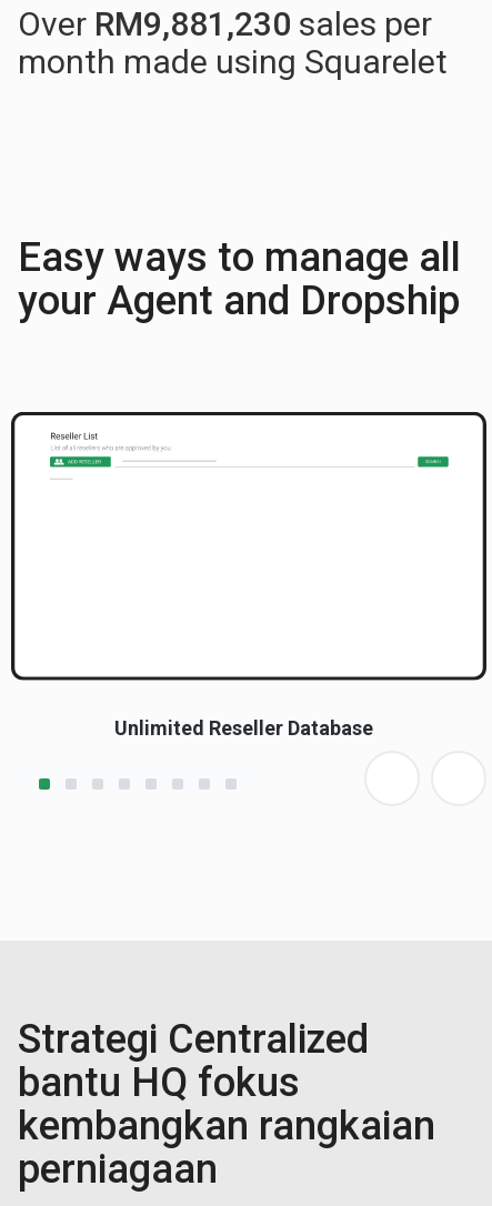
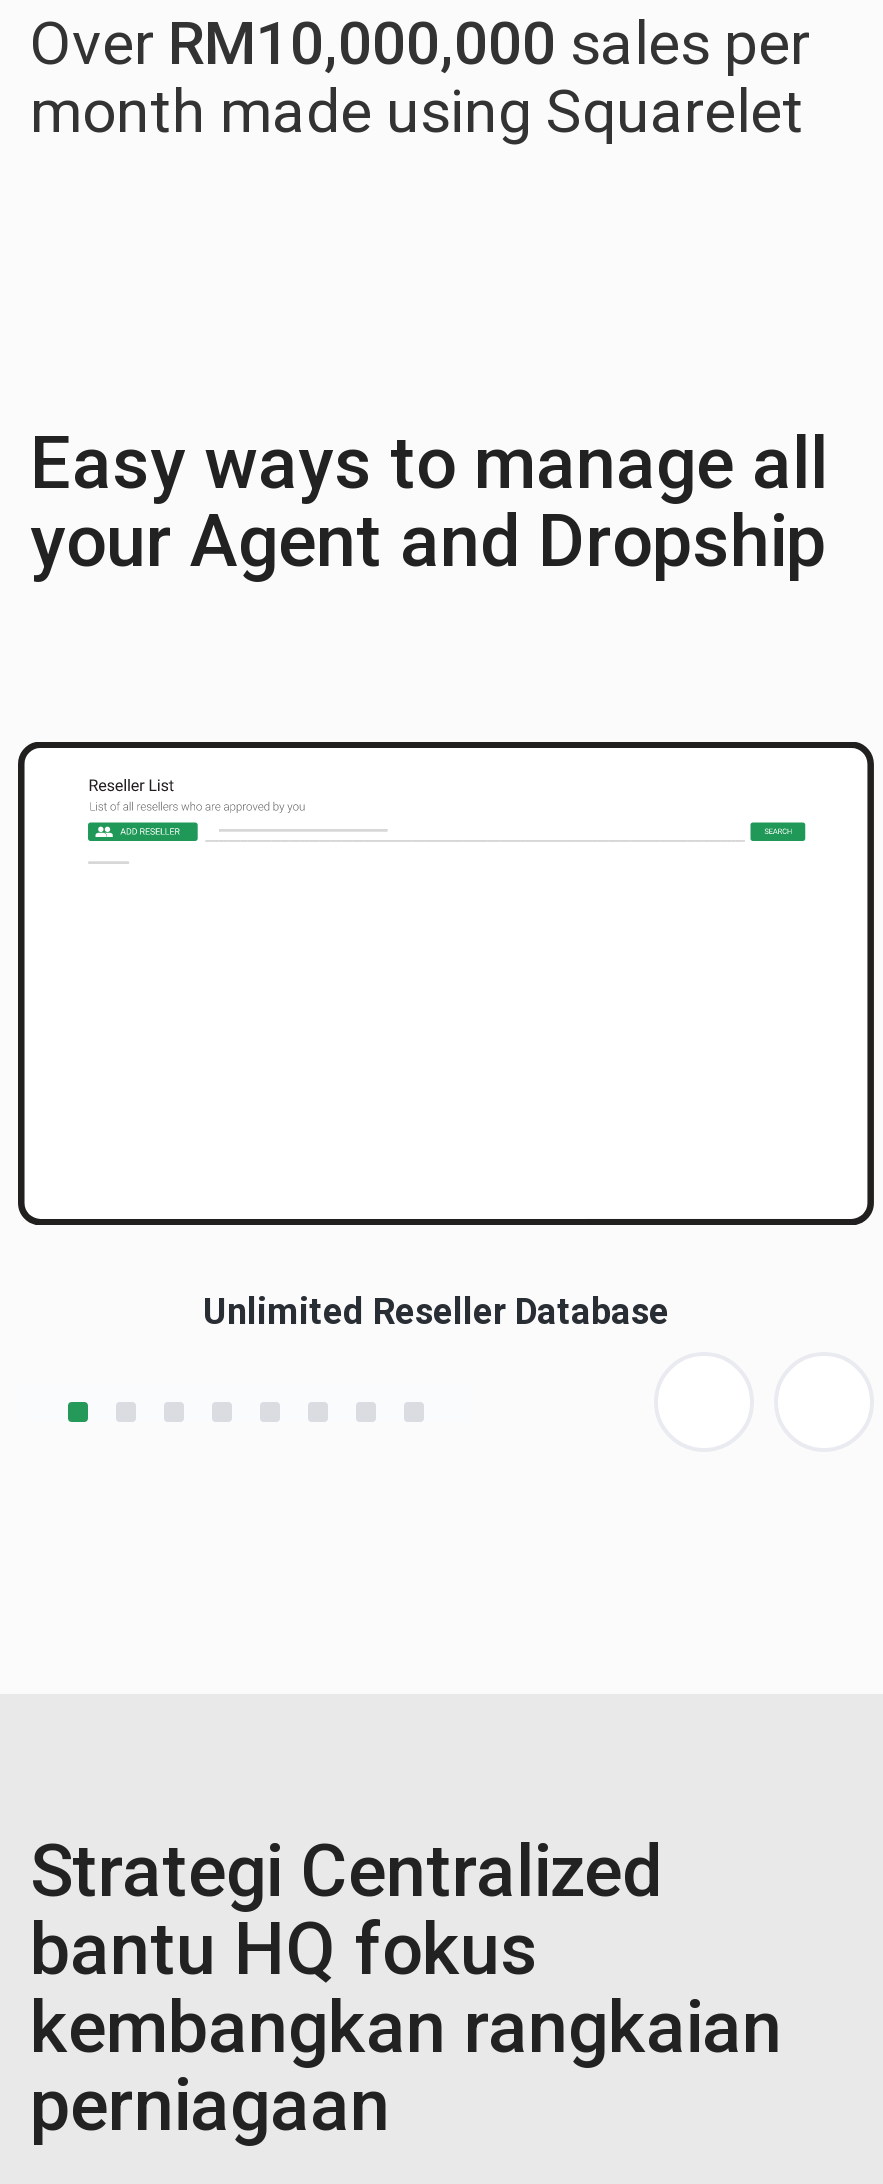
- Over RM9,881,230 sales per
+ Over RM10,000,000 sales per
